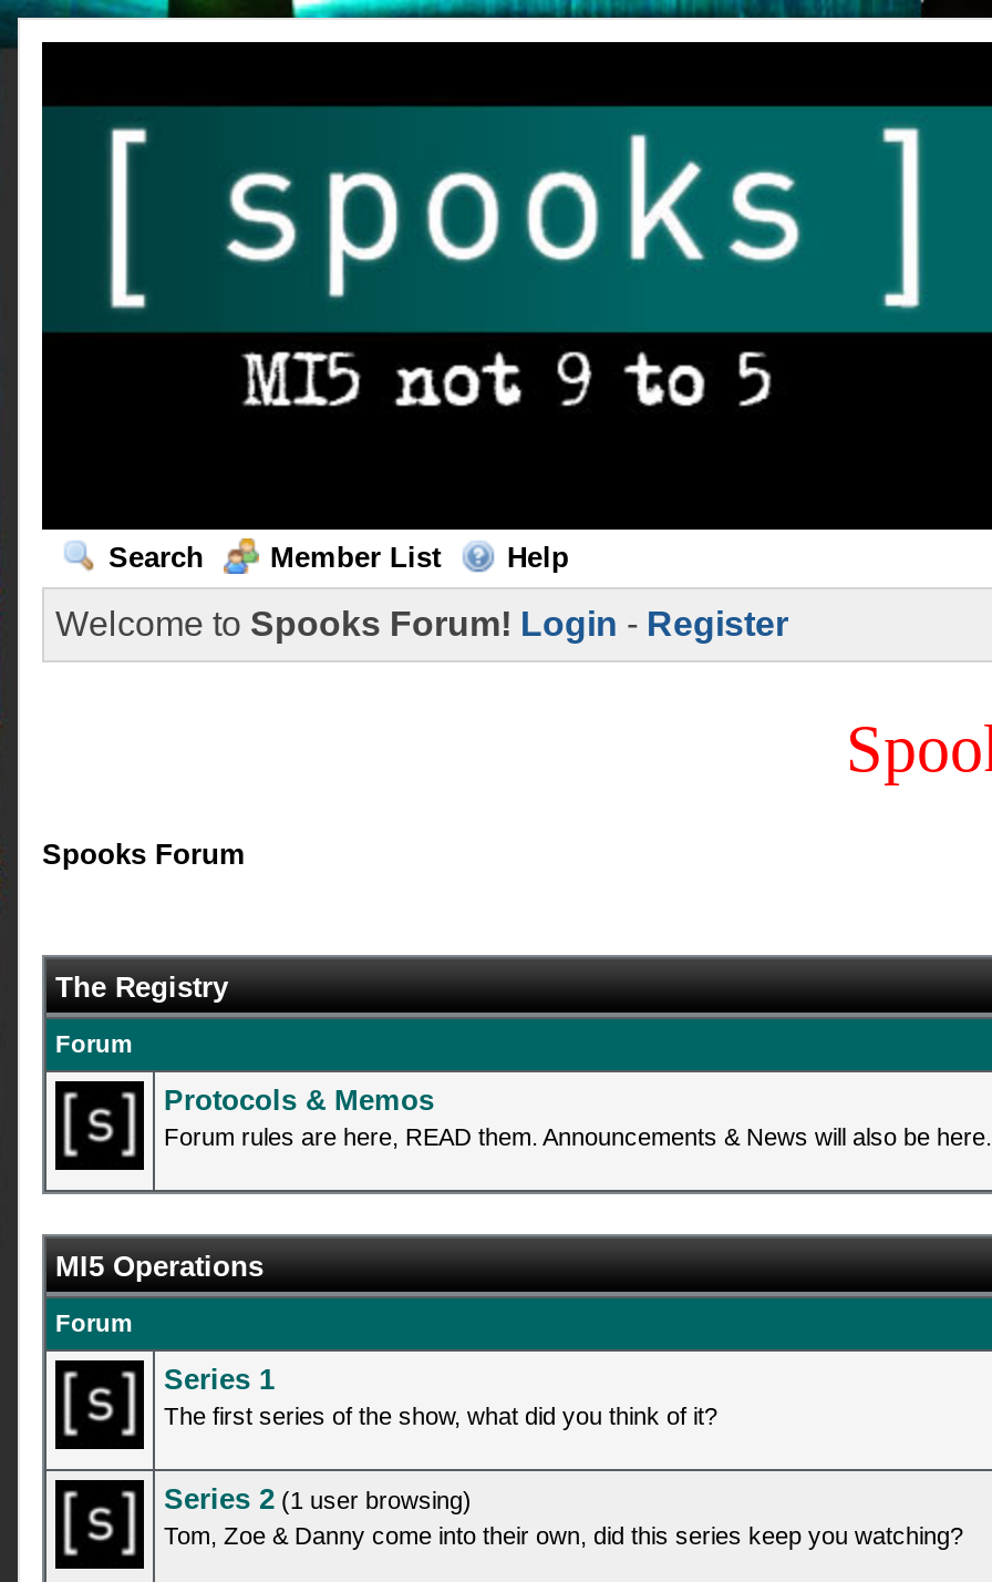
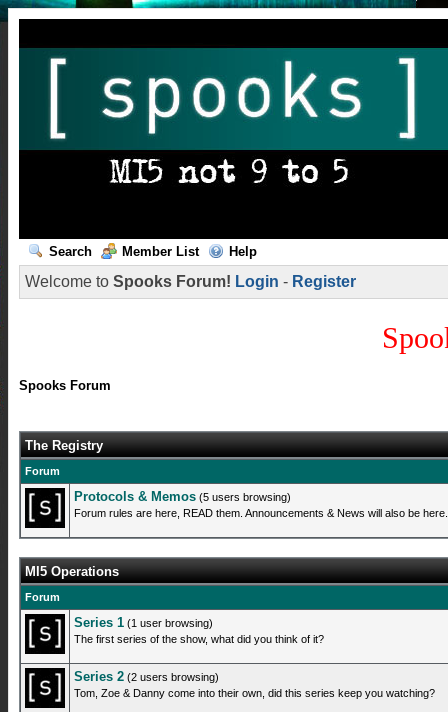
- Protocols & Memos
+ Protocols & Memos (5 users browsing)

- Series 1
+ Series 1 (1 user browsing)

- Series 2 (1 user browsing)
+ Series 2 (2 users browsing)
